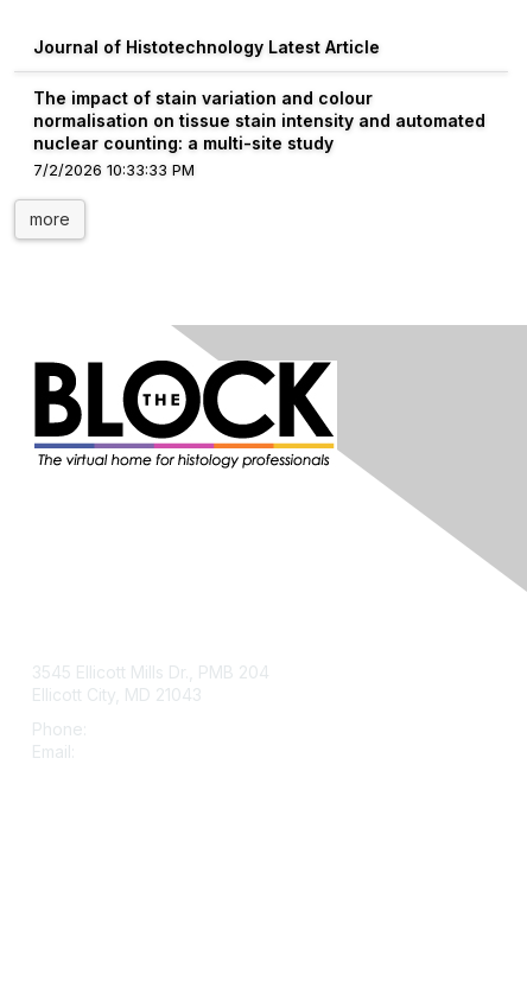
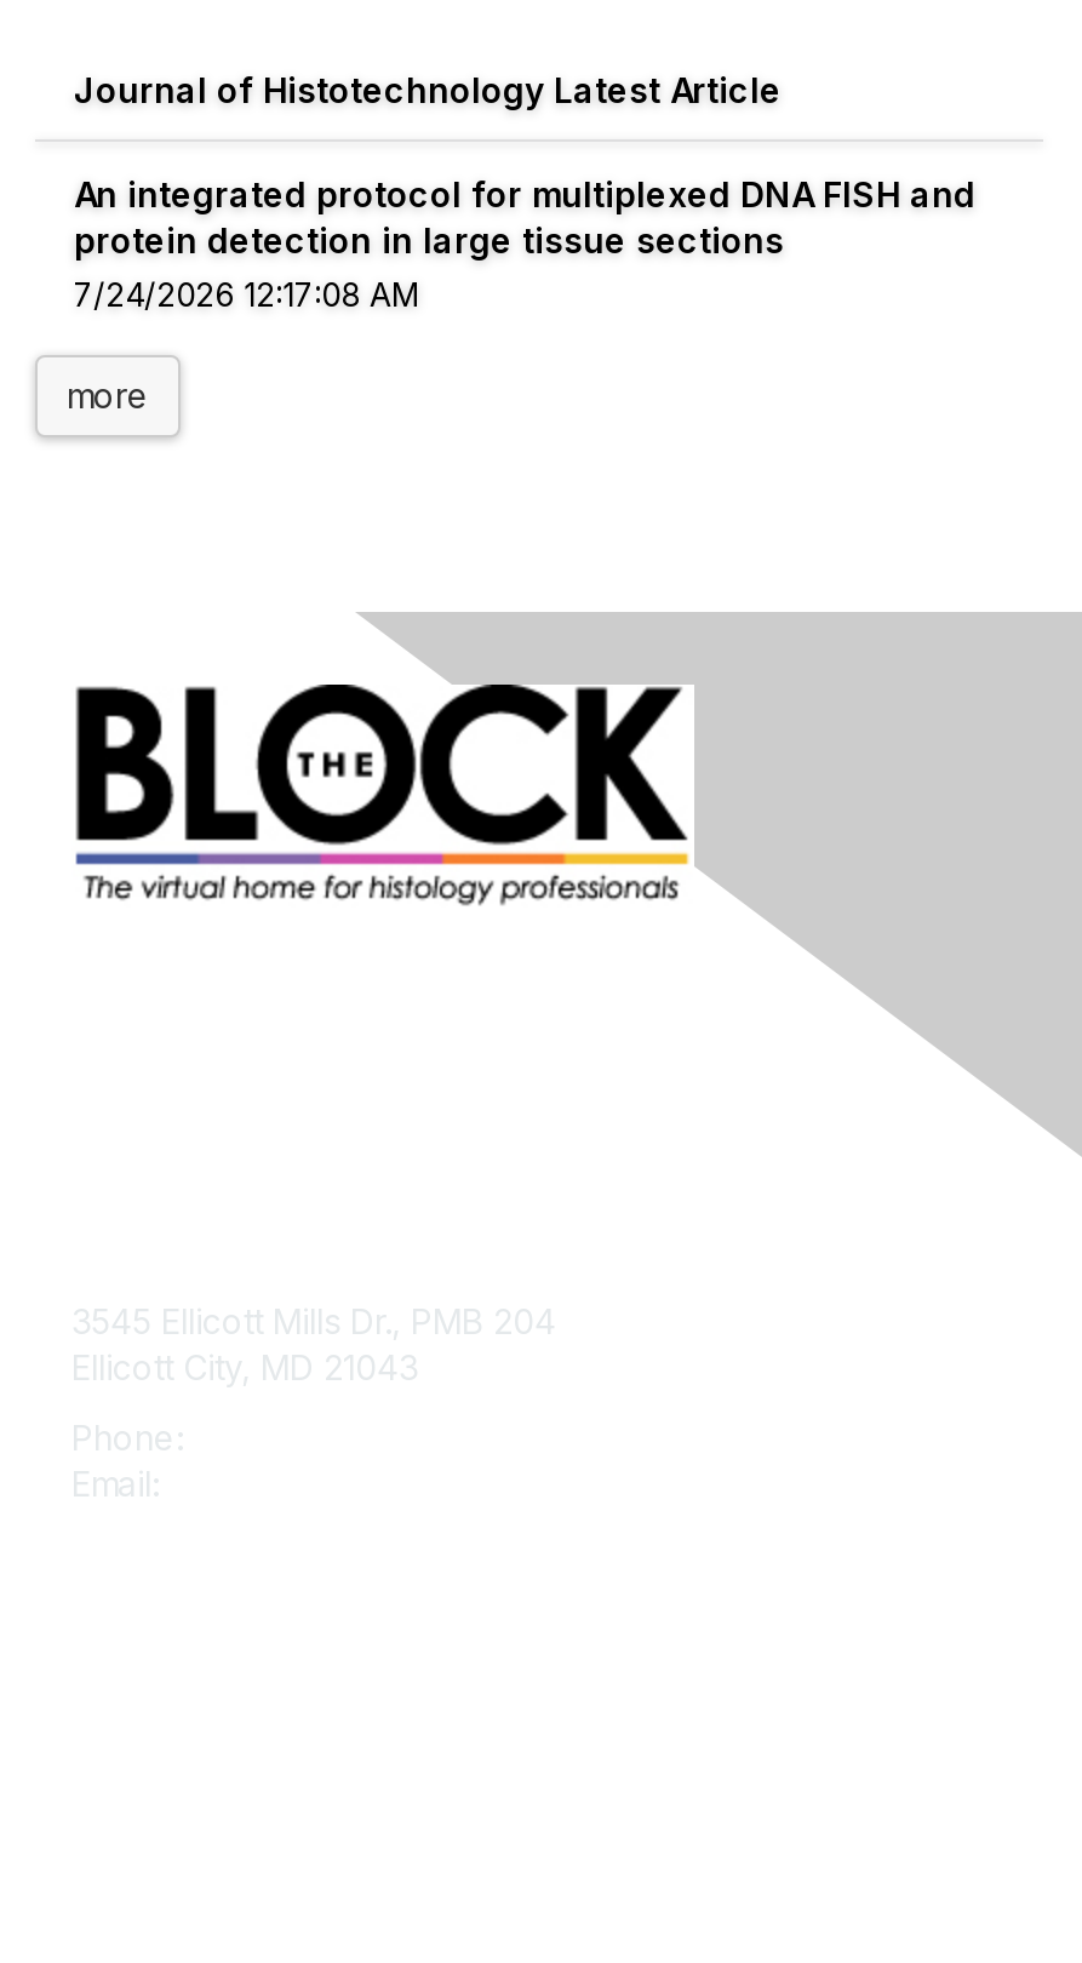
- The impact of stain variation and colour
- normalisation on tissue stain intensity and automated
- nuclear counting: a multi-site study
- 7/2/2026 10:33:33 PM
+ An integrated protocol for multiplexed DNA FISH and
+ protein detection in large tissue sections
+ 7/24/2026 12:17:08 AM
